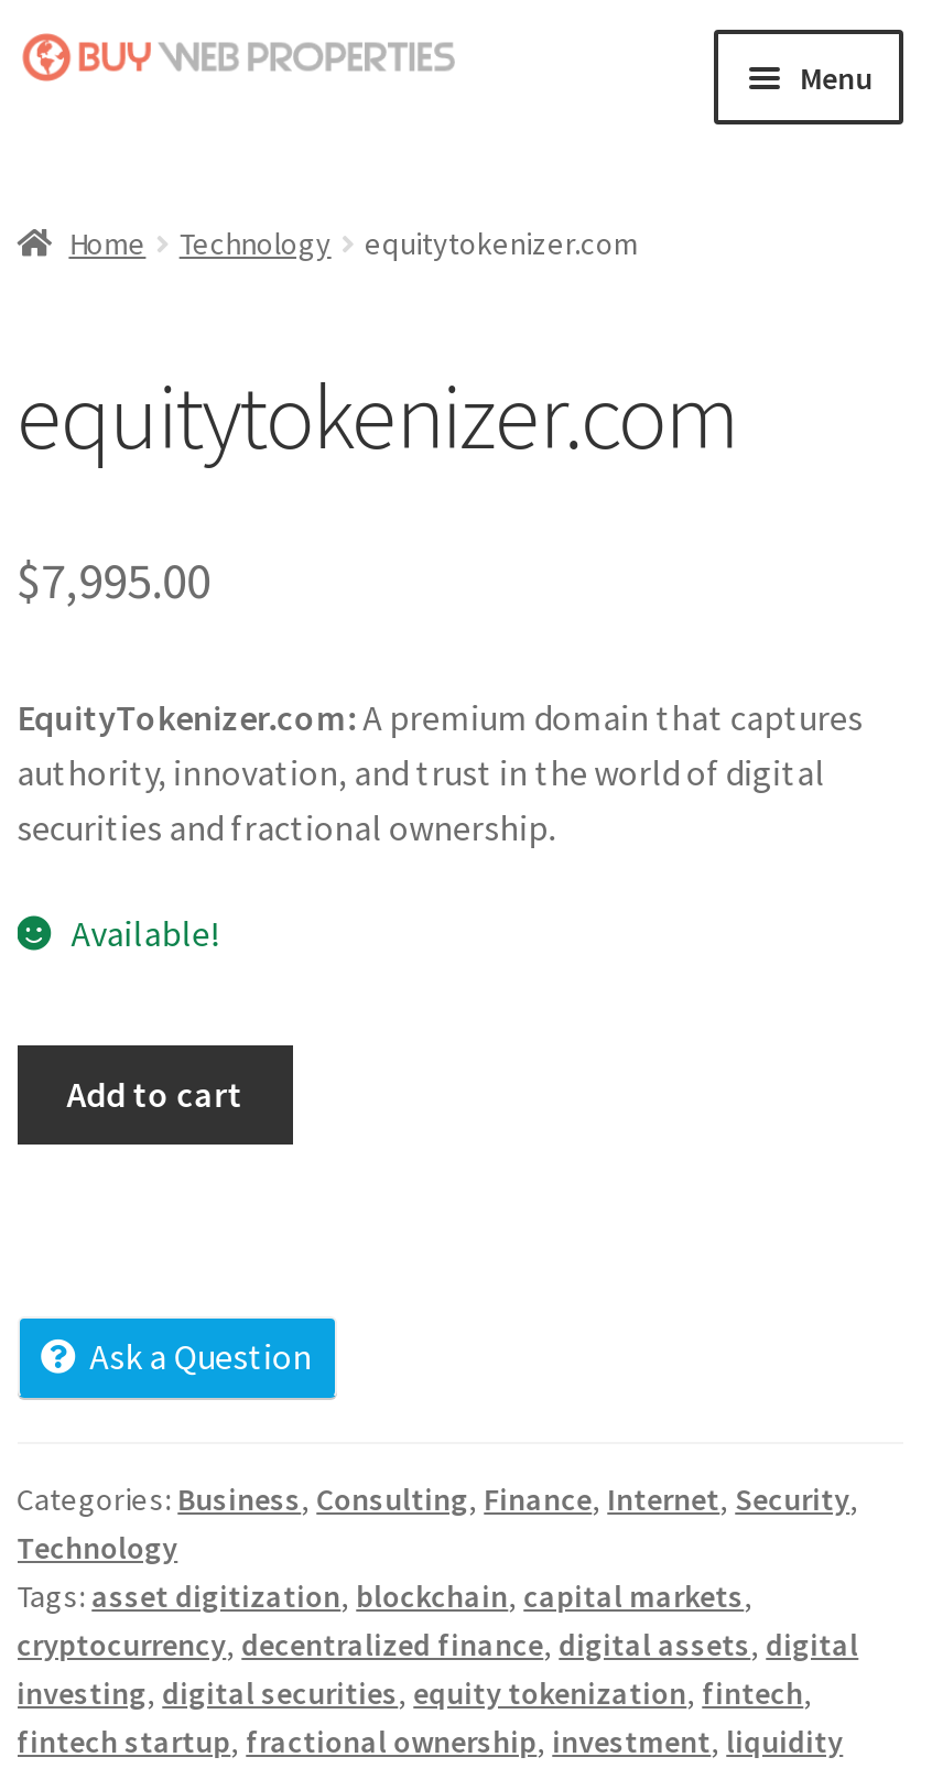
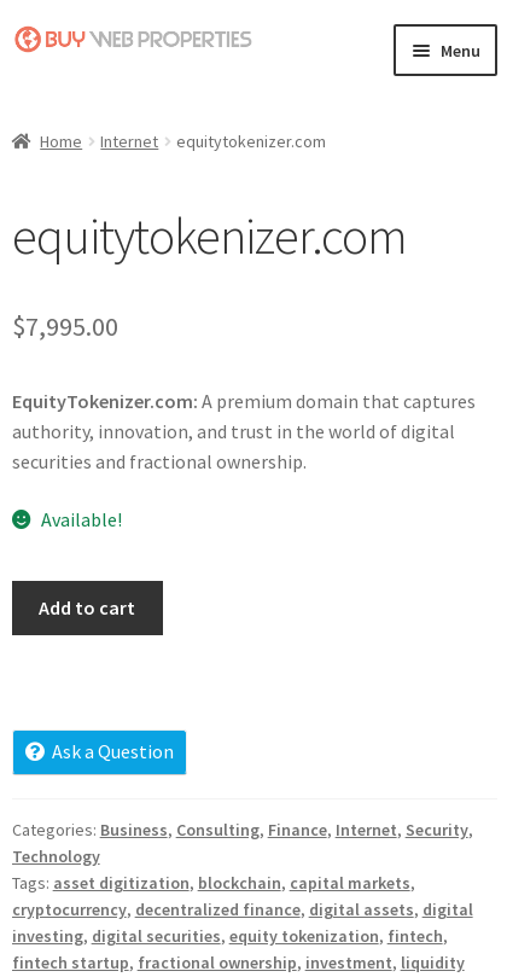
- Technology
+ Internet
